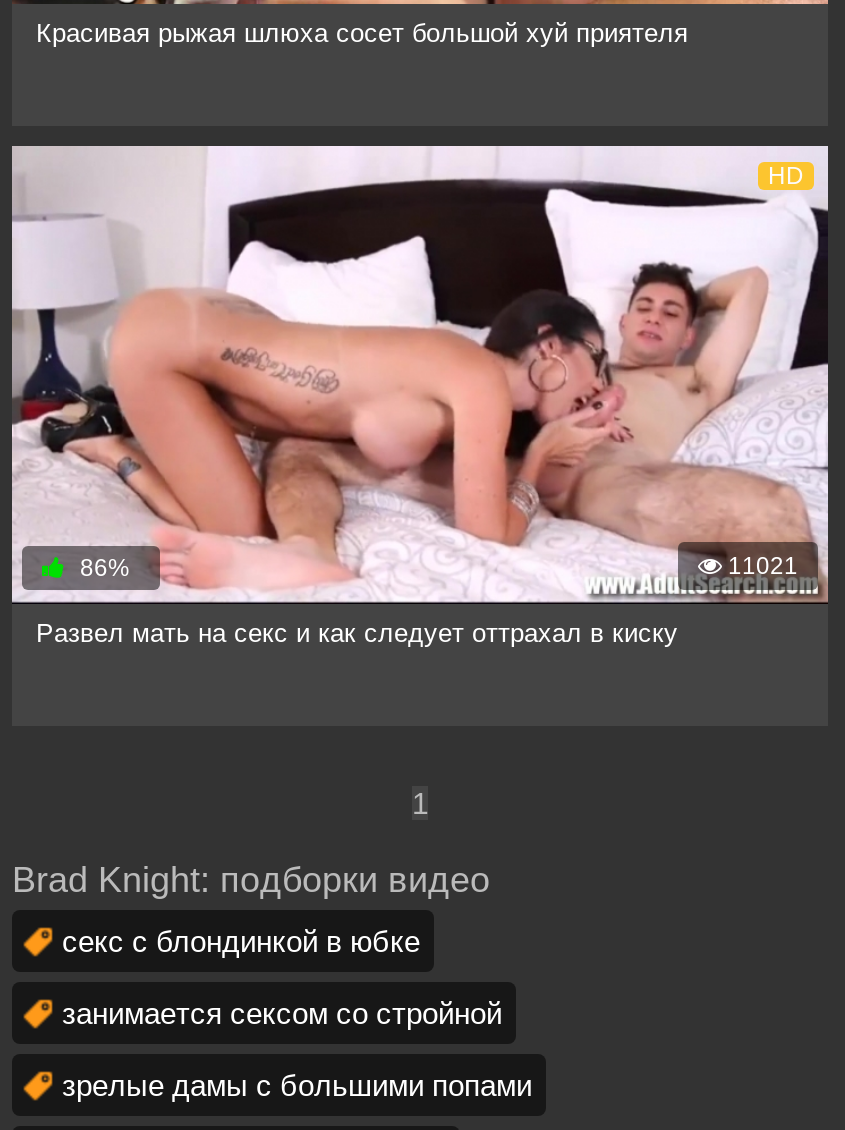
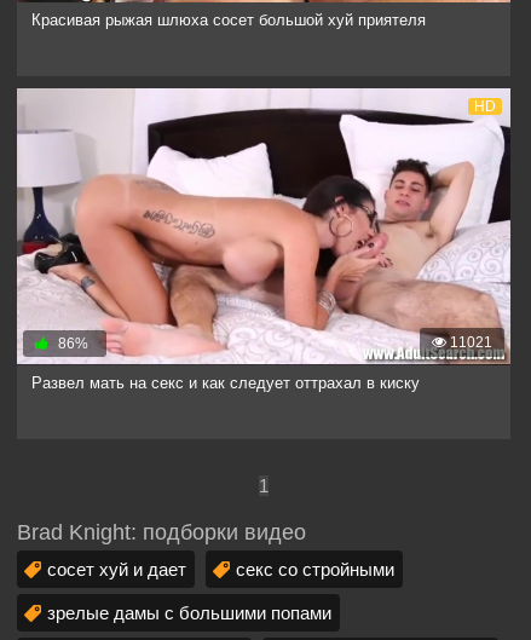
- секс с блондинкой в юбке
- занимается сексом со стройной
+ сосет хуй и дает
+ секс со стройными
